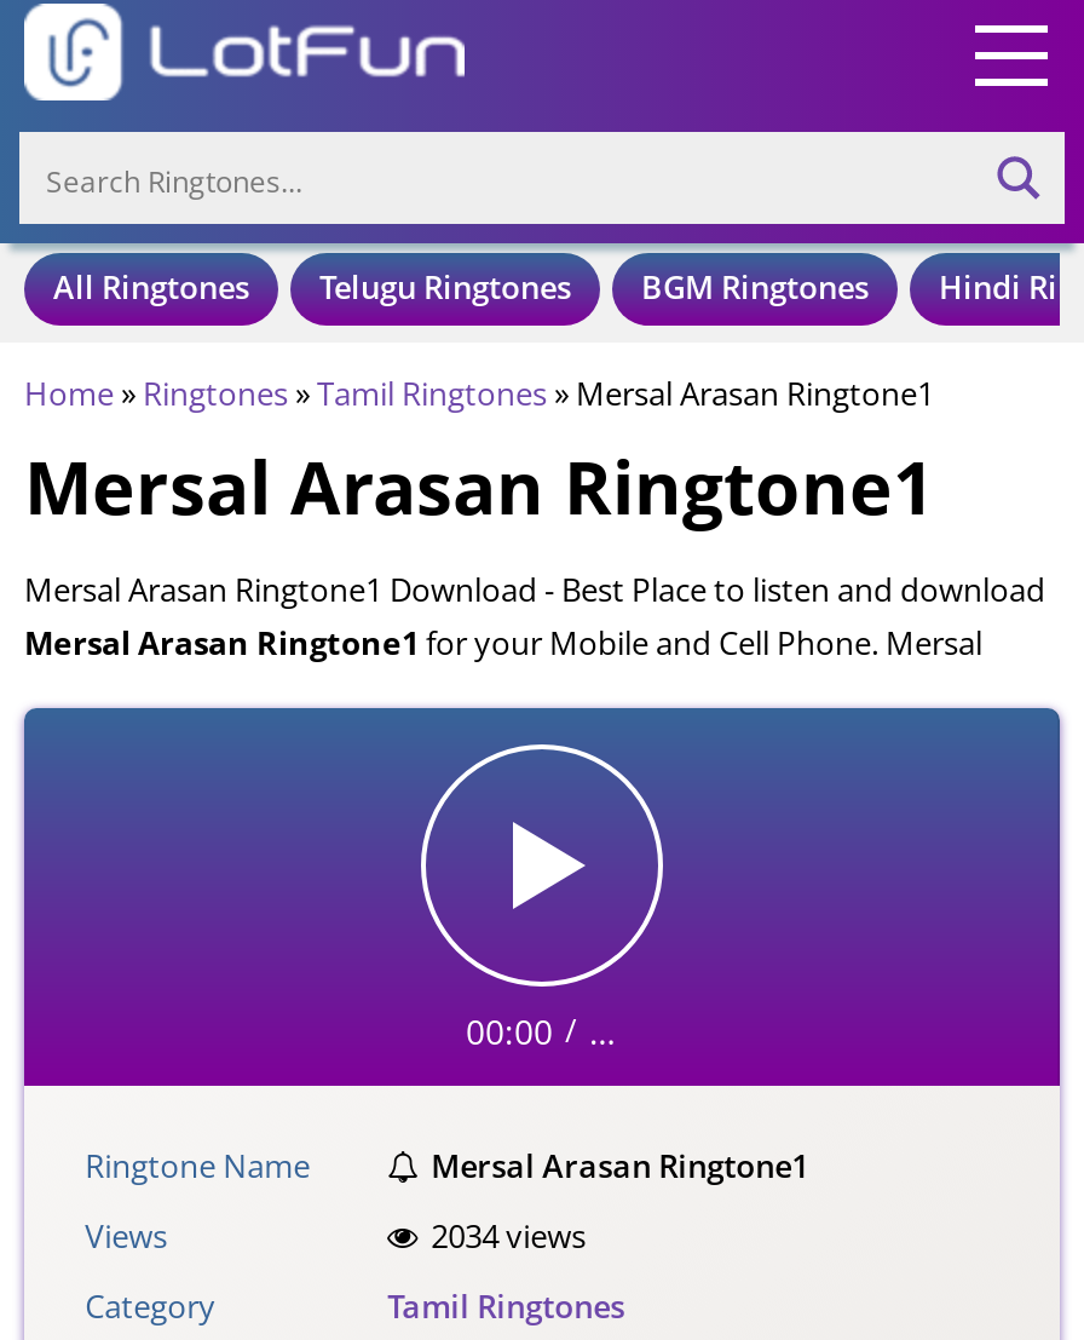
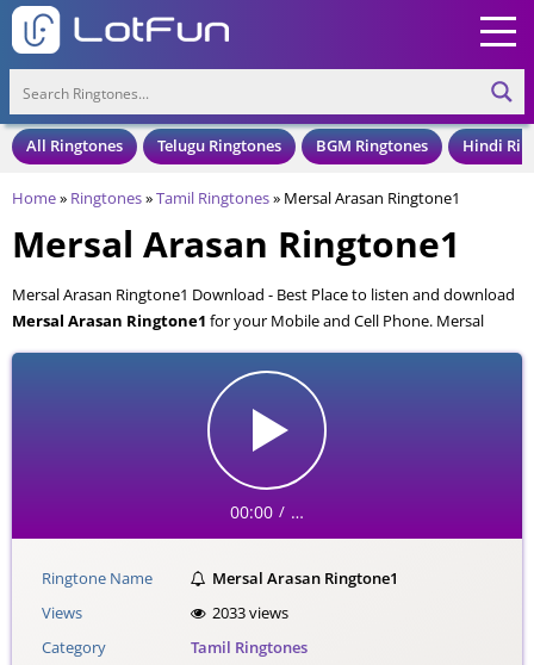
- 2034 views
+ 2033 views
